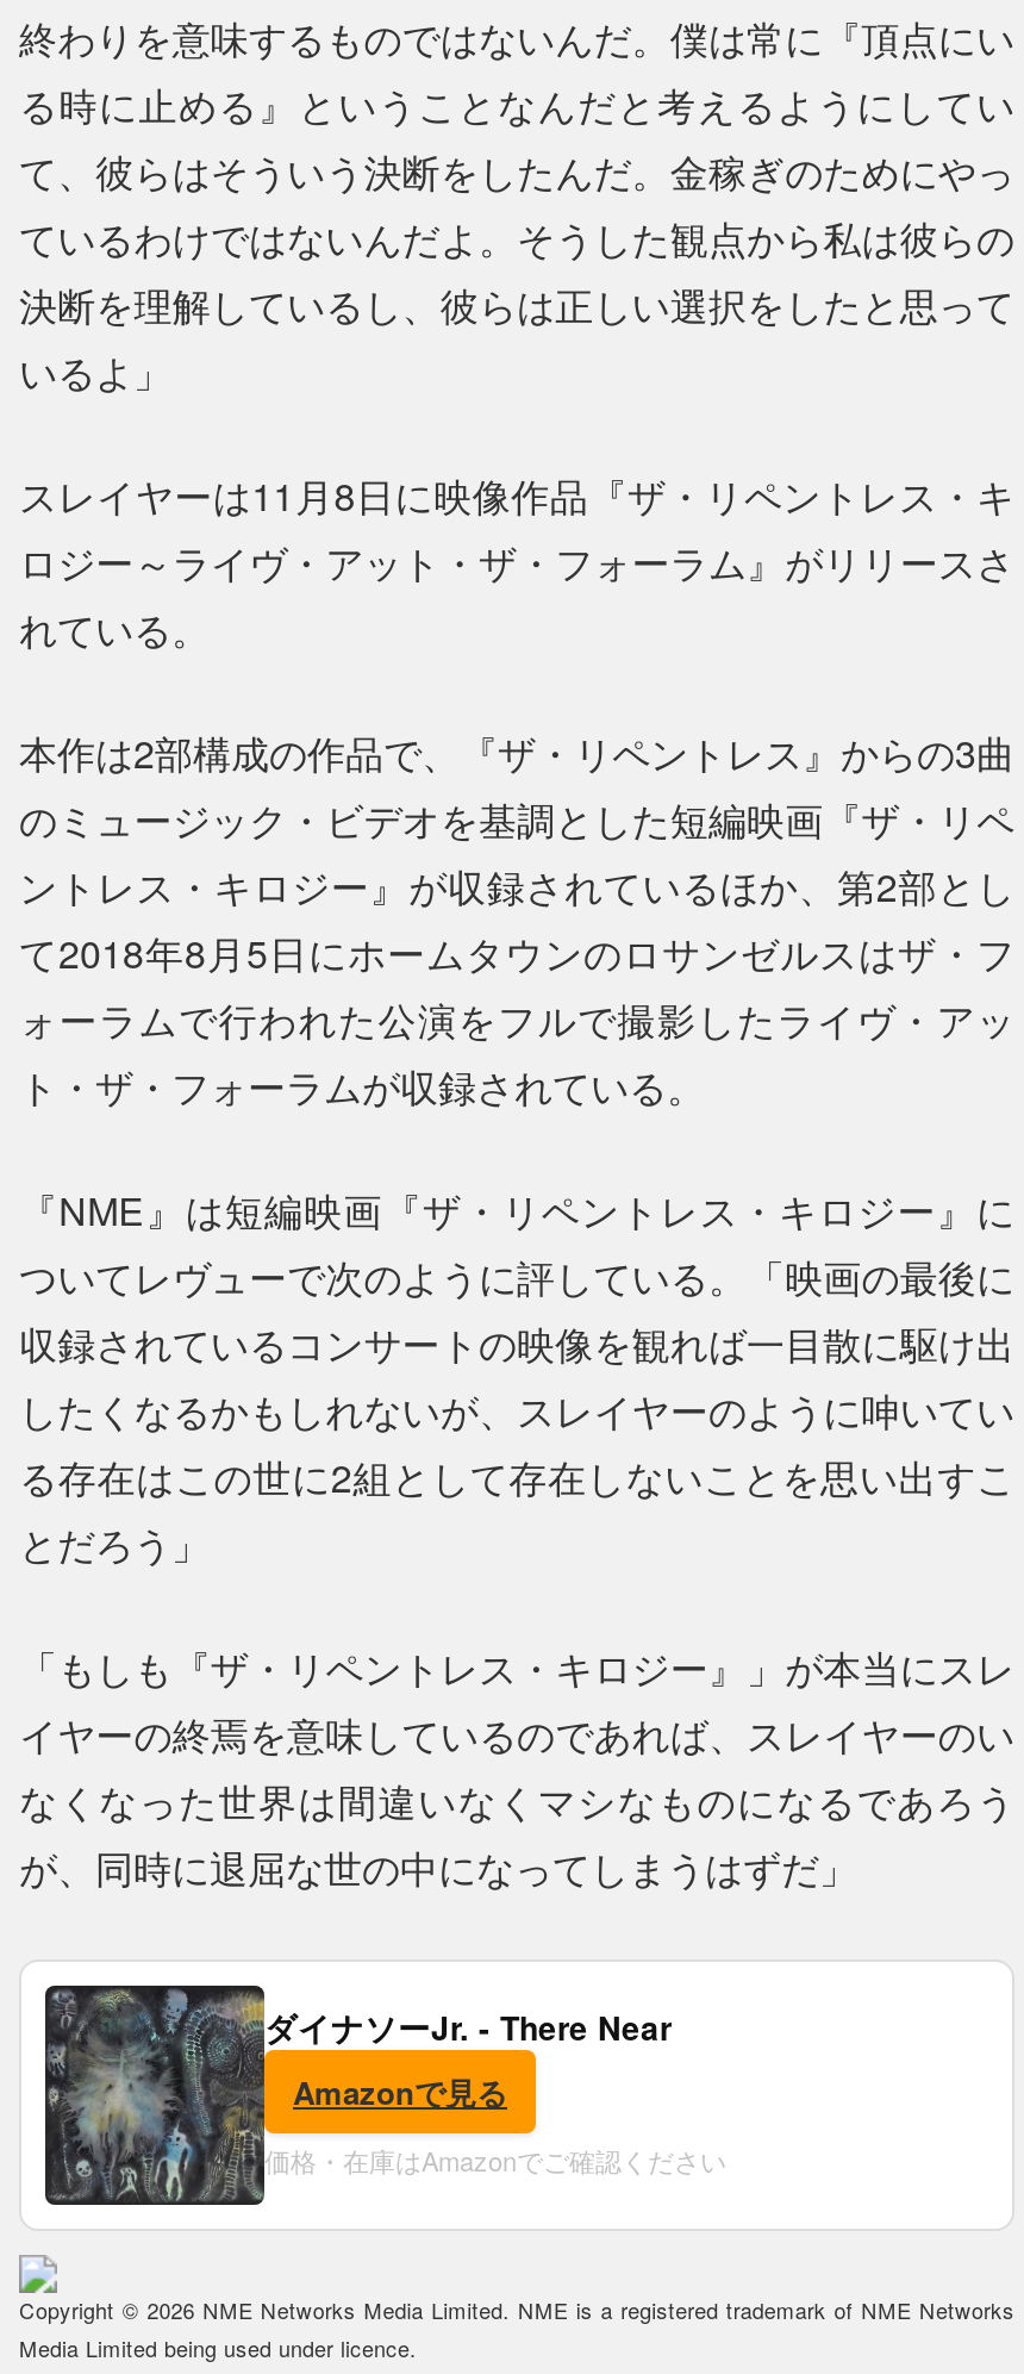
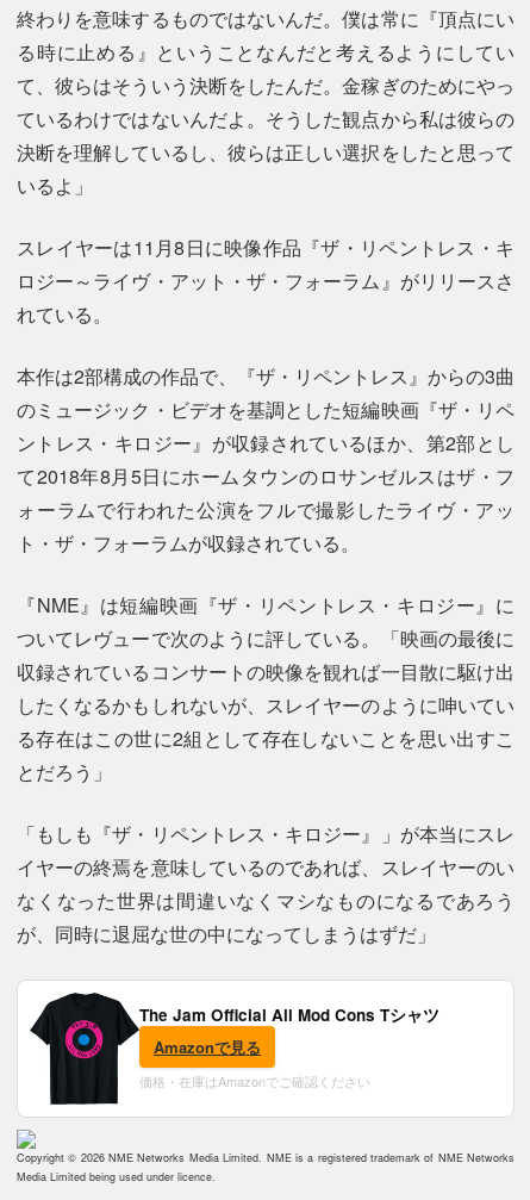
- [image]
- ダイナソーJr. - There Near
+ [image]
+ The Jam Official All Mod Cons Tシャツ
